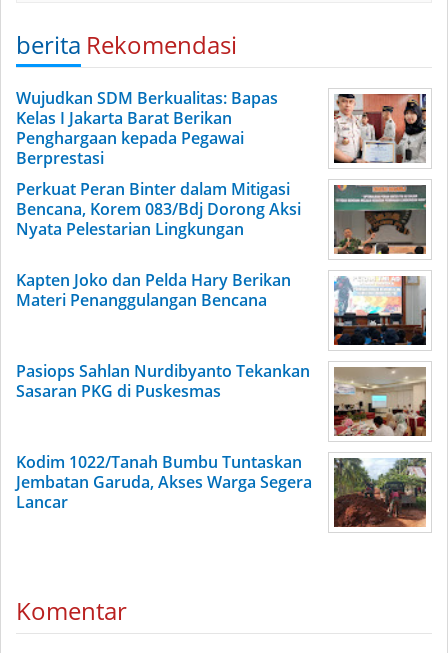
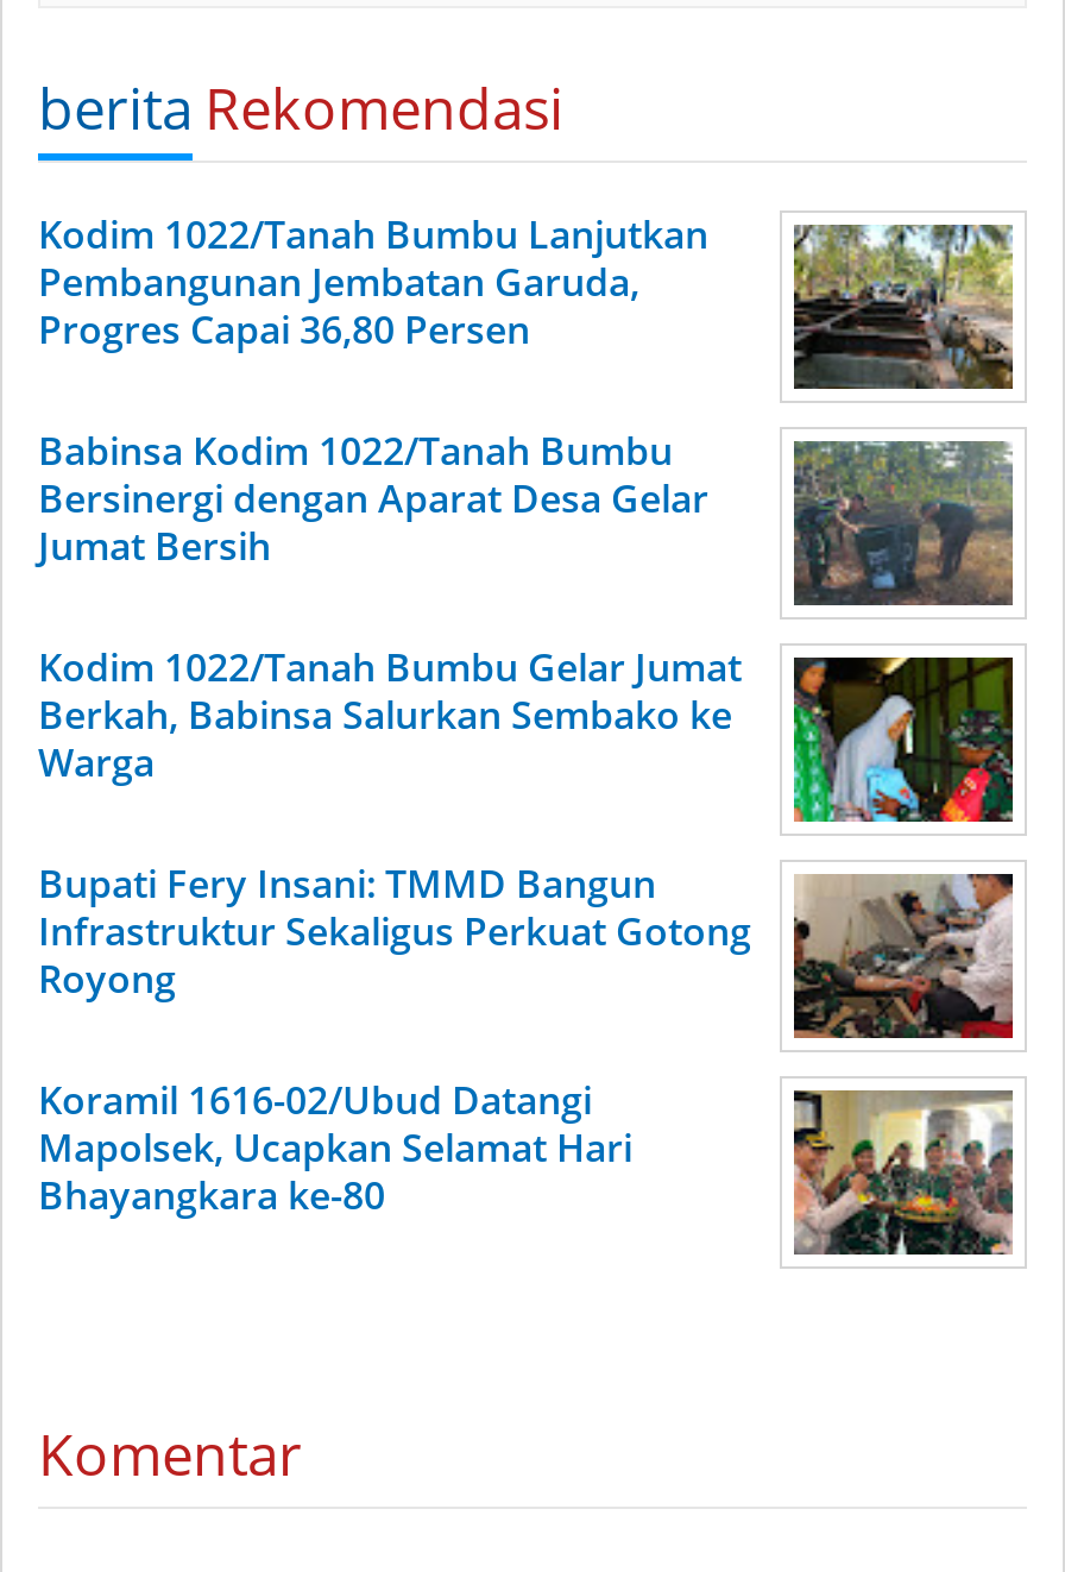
- [image]
- Wujudkan SDM Berkualitas: Bapas
- Kelas I Jakarta Barat Berikan
- Penghargaan kepada Pegawai
- Berprestasi
- Perkuat Peran Binter dalam Mitigasi
- Bencana, Korem 083/Bdj Dorong Aksi
- Nyata Pelestarian Lingkungan
- Kapten Joko dan Pelda Hary Berikan
- Materi Penanggulangan Bencana
- Pasiops Sahlan Nurdibyanto Tekankan
- Sasaran PKG di Puskesmas
- Kodim 1022/Tanah Bumbu Tuntaskan
- Jembatan Garuda, Akses Warga Segera
- Lancar
+ [image]
+ Kodim 1022/Tanah Bumbu Lanjutkan
+ Pembangunan Jembatan Garuda,
+ Progres Capai 36,80 Persen
+ Babinsa Kodim 1022/Tanah Bumbu
+ Bersinergi dengan Aparat Desa Gelar
+ Jumat Bersih
+ Kodim 1022/Tanah Bumbu Gelar Jumat
+ Berkah, Babinsa Salurkan Sembako ke
+ Warga
+ Bupati Fery Insani: TMMD Bangun
+ Infrastruktur Sekaligus Perkuat Gotong
+ Royong
+ Koramil 1616-02/Ubud Datangi
+ Mapolsek, Ucapkan Selamat Hari
+ Bhayangkara ke-80

- [image]
+ [image]

- [image]
+ [image]

- [image]
+ [image]

- [image]
+ [image]
